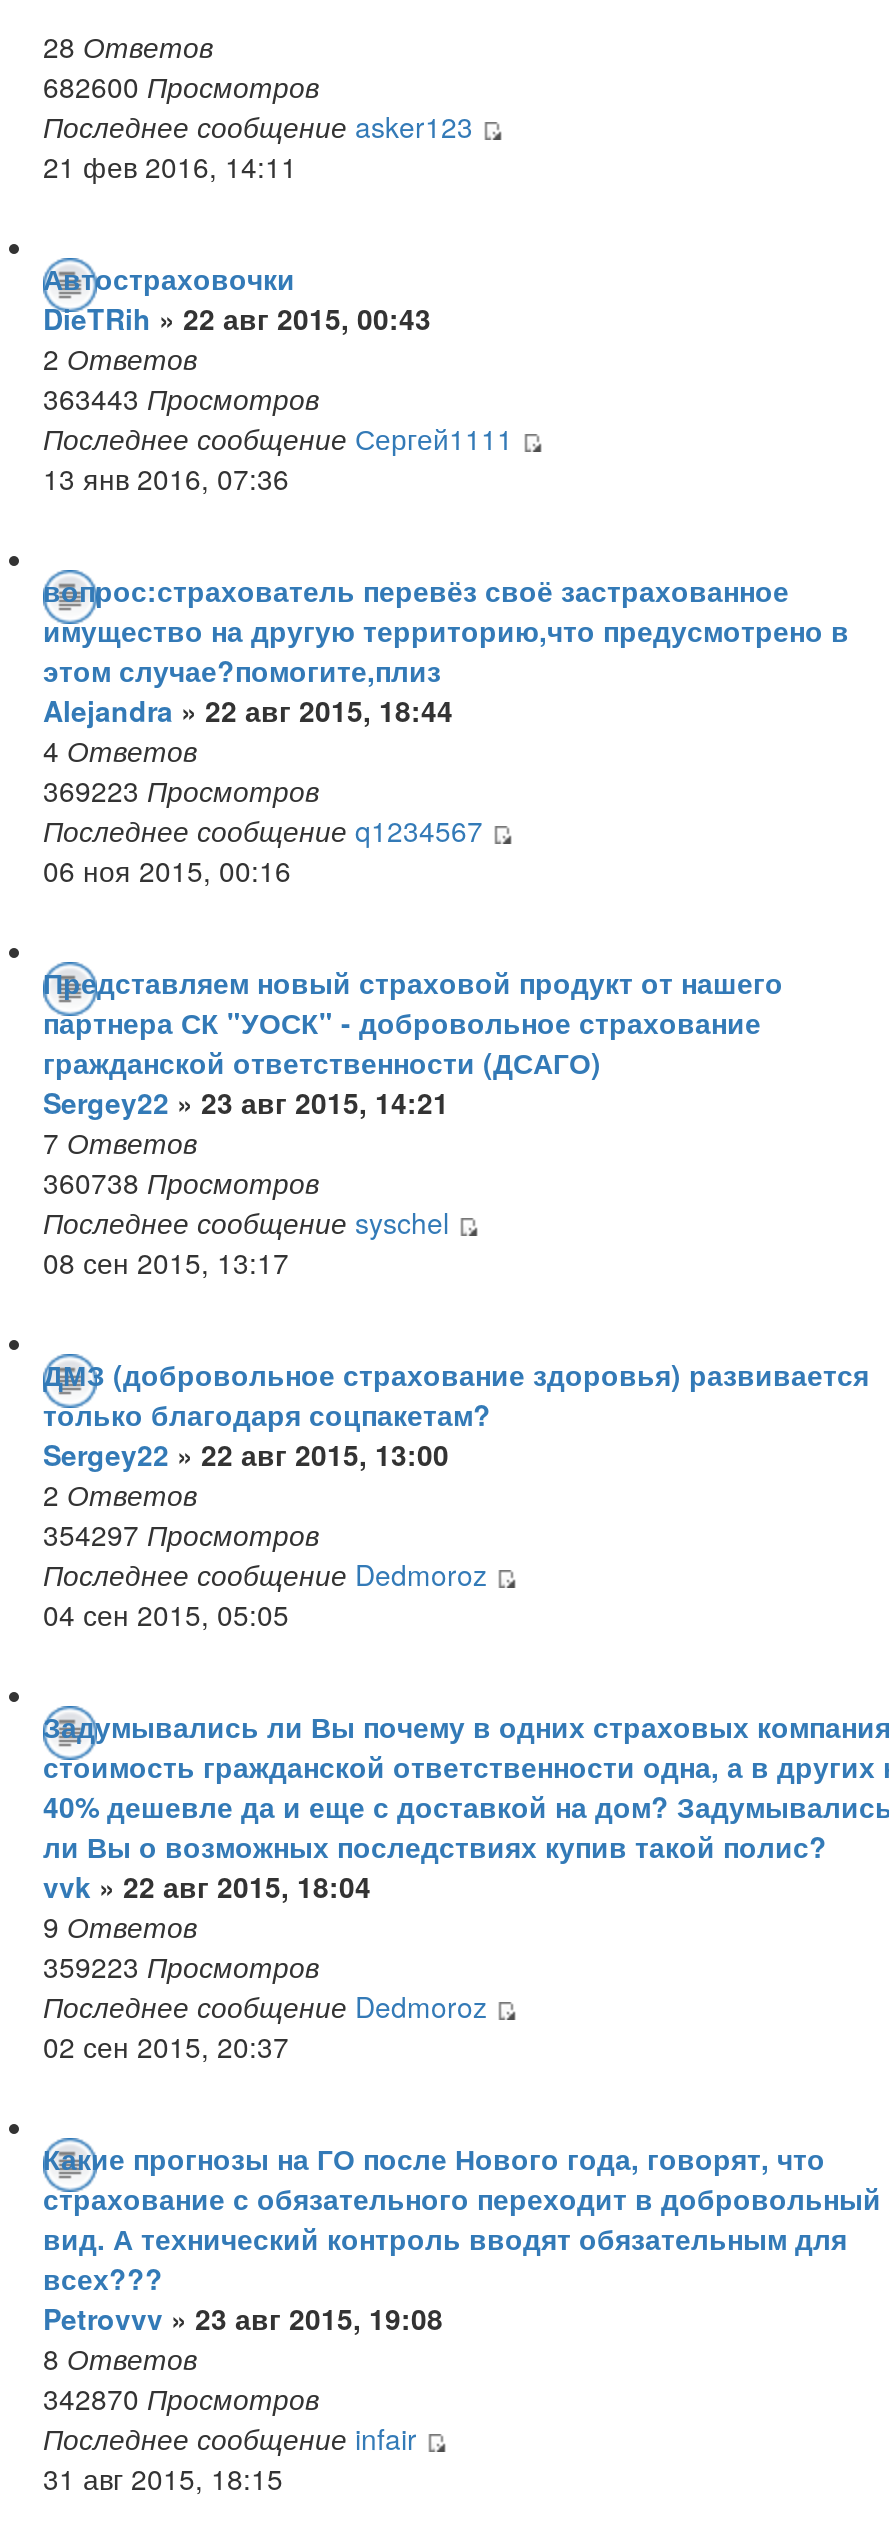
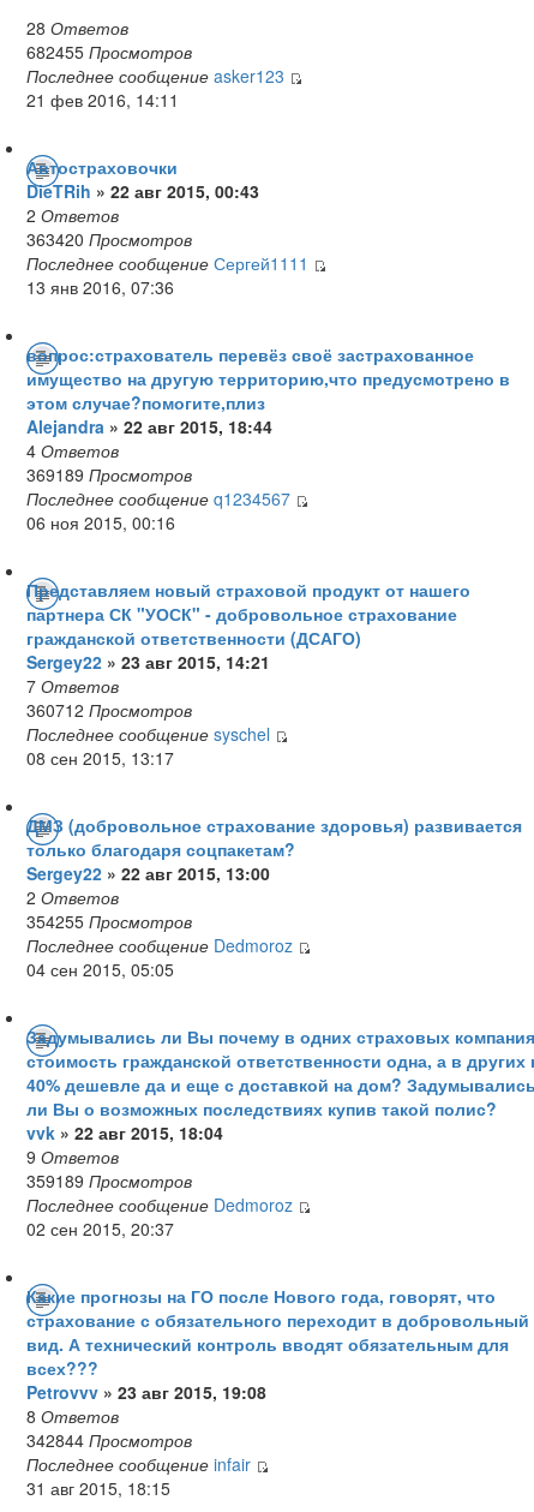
- 682600 Просмотров
+ 682455 Просмотров

- 363443 Просмотров
+ 363420 Просмотров

- 369223 Просмотров
+ 369189 Просмотров

- 360738 Просмотров
+ 360712 Просмотров

- 354297 Просмотров
+ 354255 Просмотров

- 359223 Просмотров
+ 359189 Просмотров

- 342870 Просмотров
+ 342844 Просмотров
